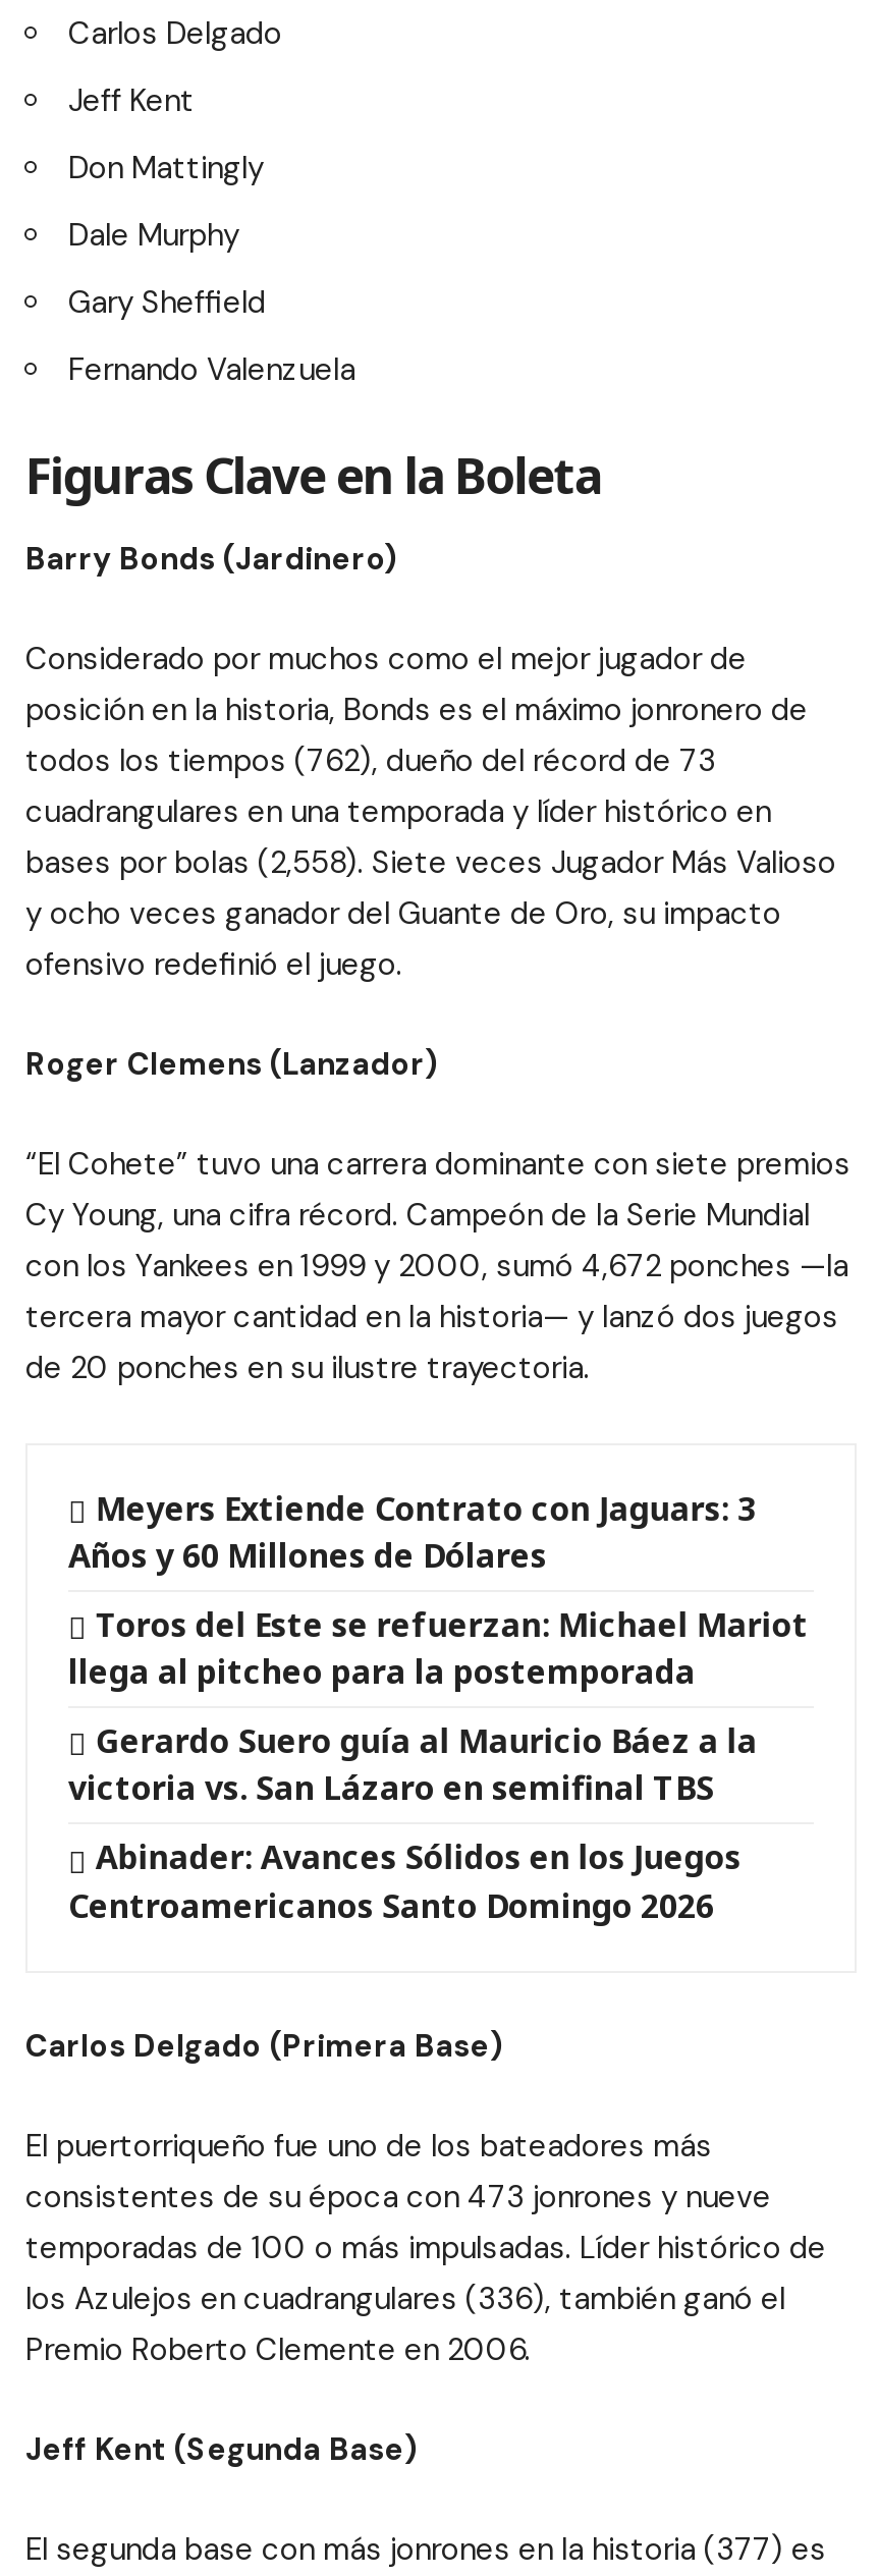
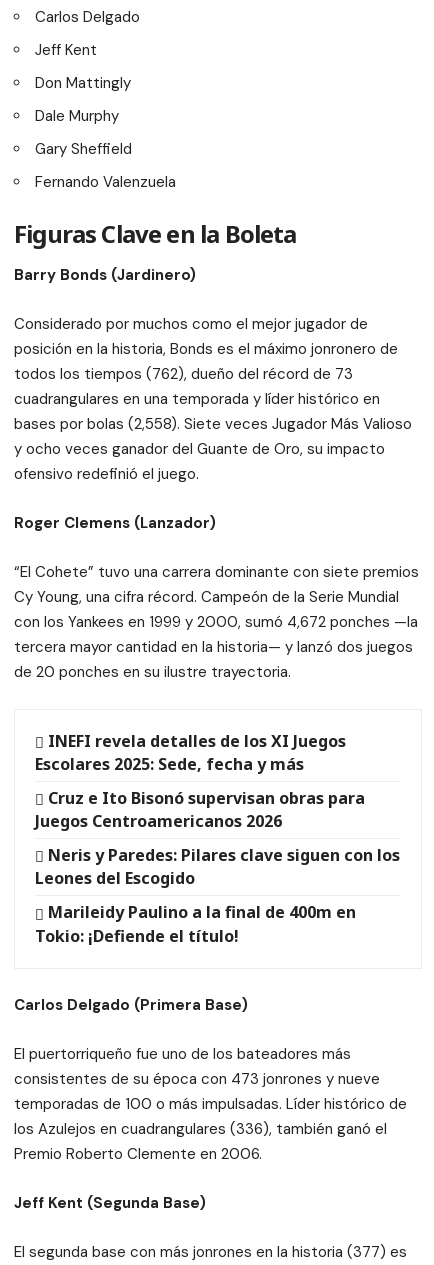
- Meyers Extiende Contrato con Jaguars: 3
- Años y 60 Millones de Dólares
+ INEFI revela detalles de los XI Juegos
+ Escolares 2025: Sede, fecha y más

- Toros del Este se refuerzan: Michael Mariot
- llega al pitcheo para la postemporada
+ Cruz e Ito Bisonó supervisan obras para
+ Juegos Centroamericanos 2026

- Gerardo Suero guía al Mauricio Báez a la
- victoria vs. San Lázaro en semifinal TBS
+ Neris y Paredes: Pilares clave siguen con los
+ Leones del Escogido

- Abinader: Avances Sólidos en los Juegos
- Centroamericanos Santo Domingo 2026
+ Marileidy Paulino a la final de 400m en
+ Tokio: ¡Defiende el título!
